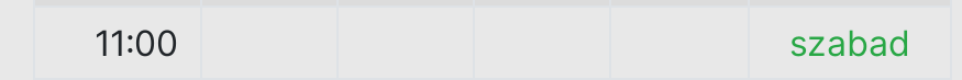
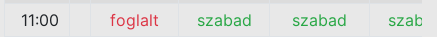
+ foglalt
+ szabad
+ szabad
